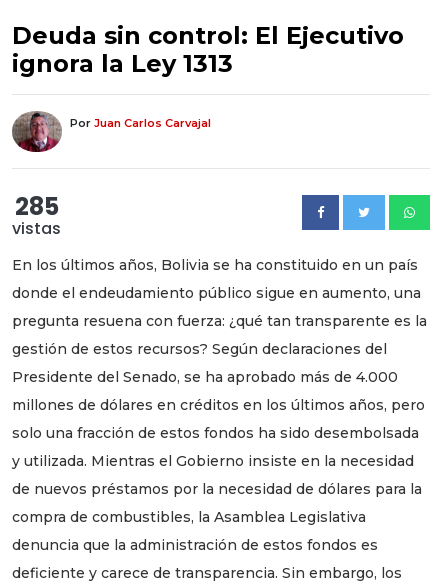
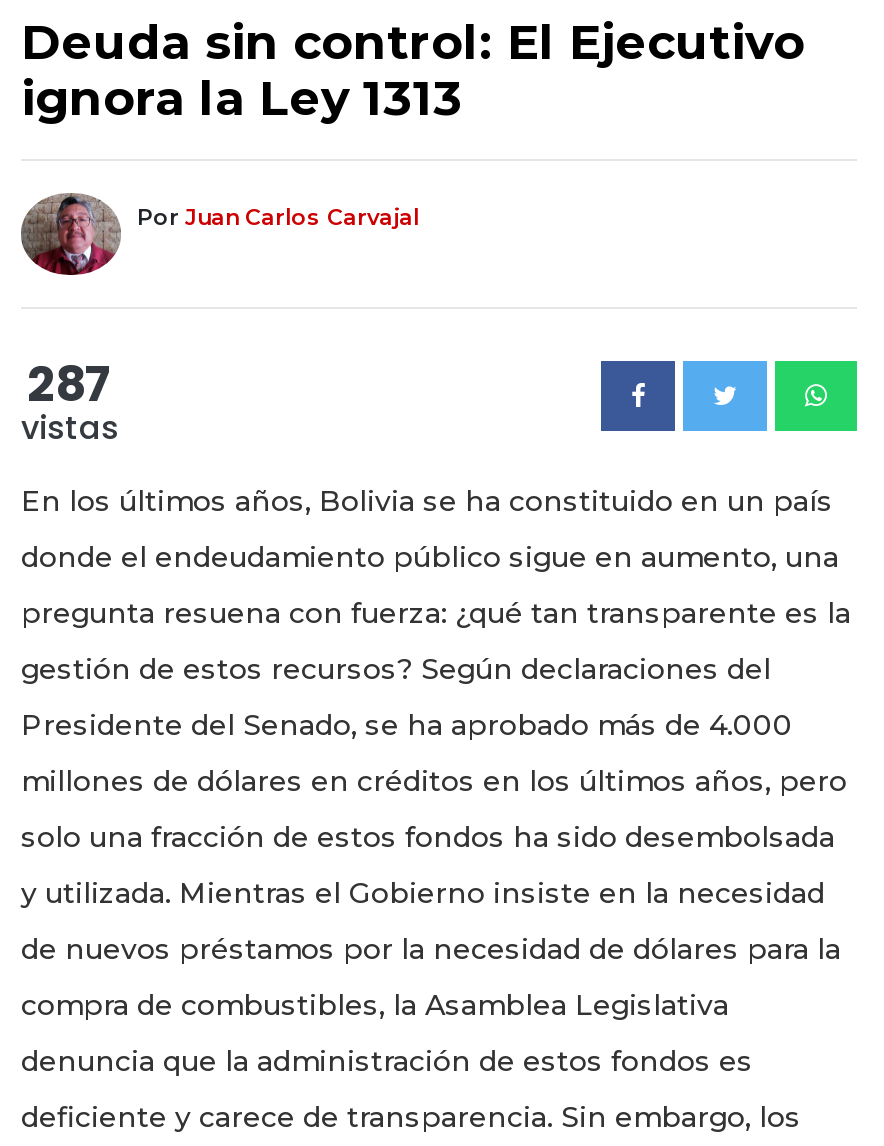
- 285
+ 287
